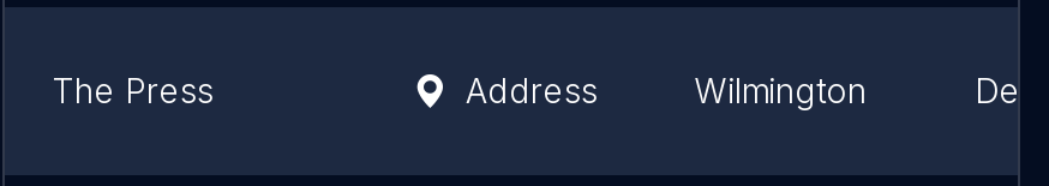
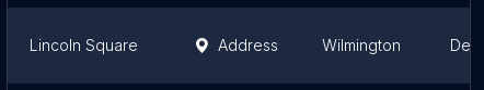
- The Press
+ Lincoln Square
